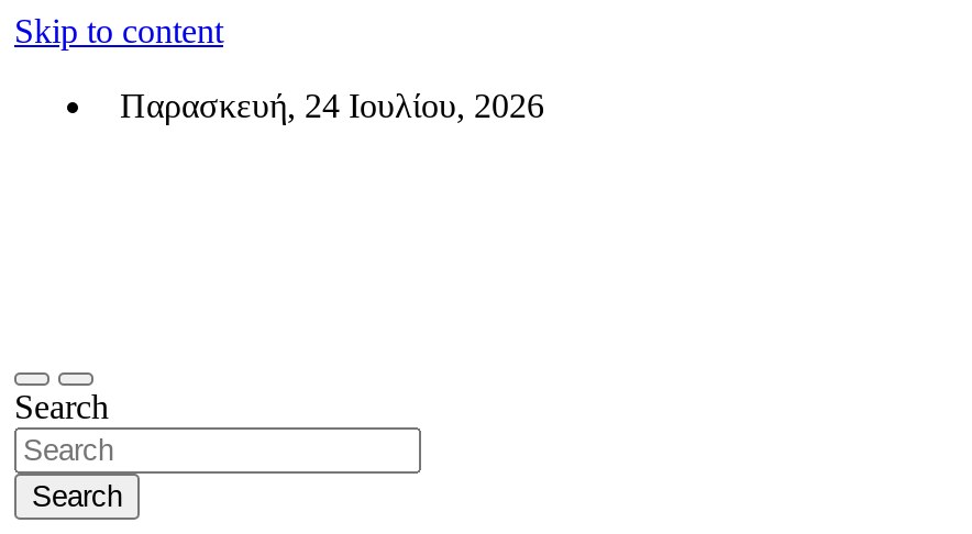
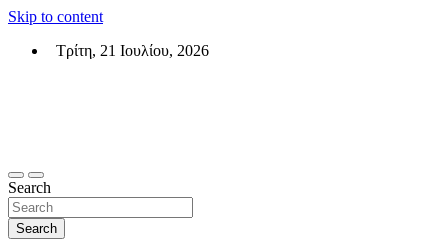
- Παρασκευή, 24 Ιουλίου, 2026
+ Τρίτη, 21 Ιουλίου, 2026
